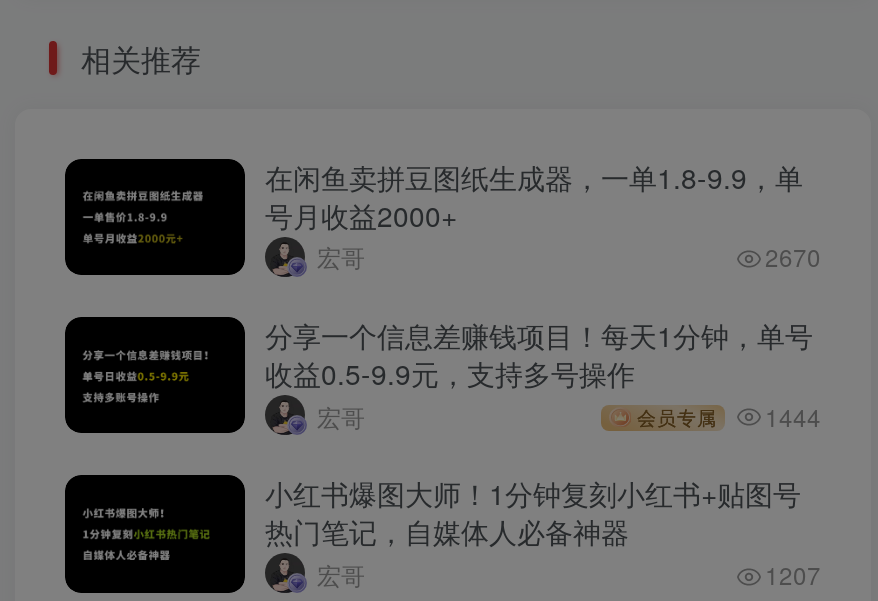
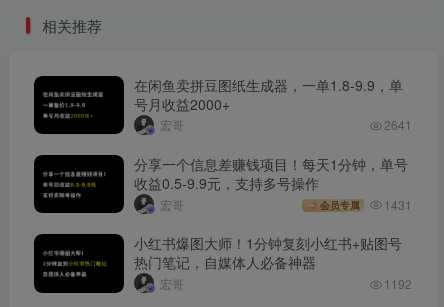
- 2670
+ 2641

- 会员专属 1444
+ 会员专属 1431

- 1207
+ 1192
